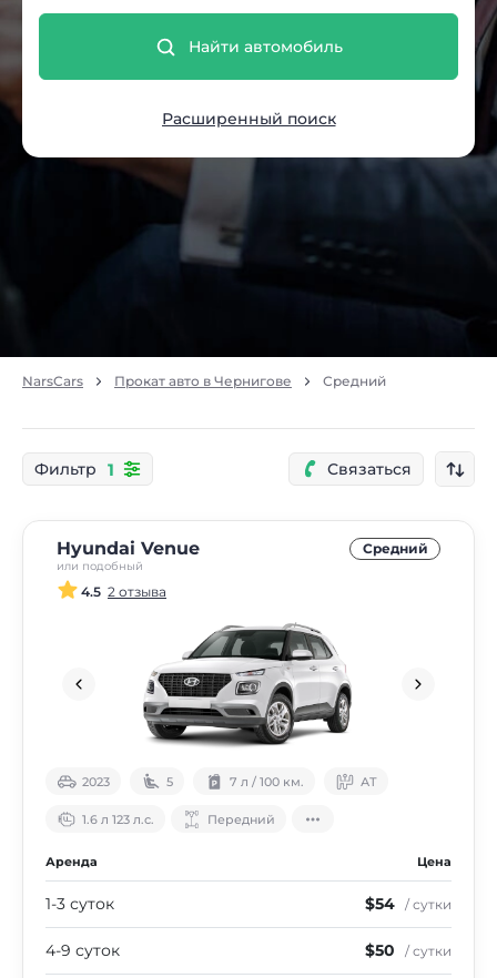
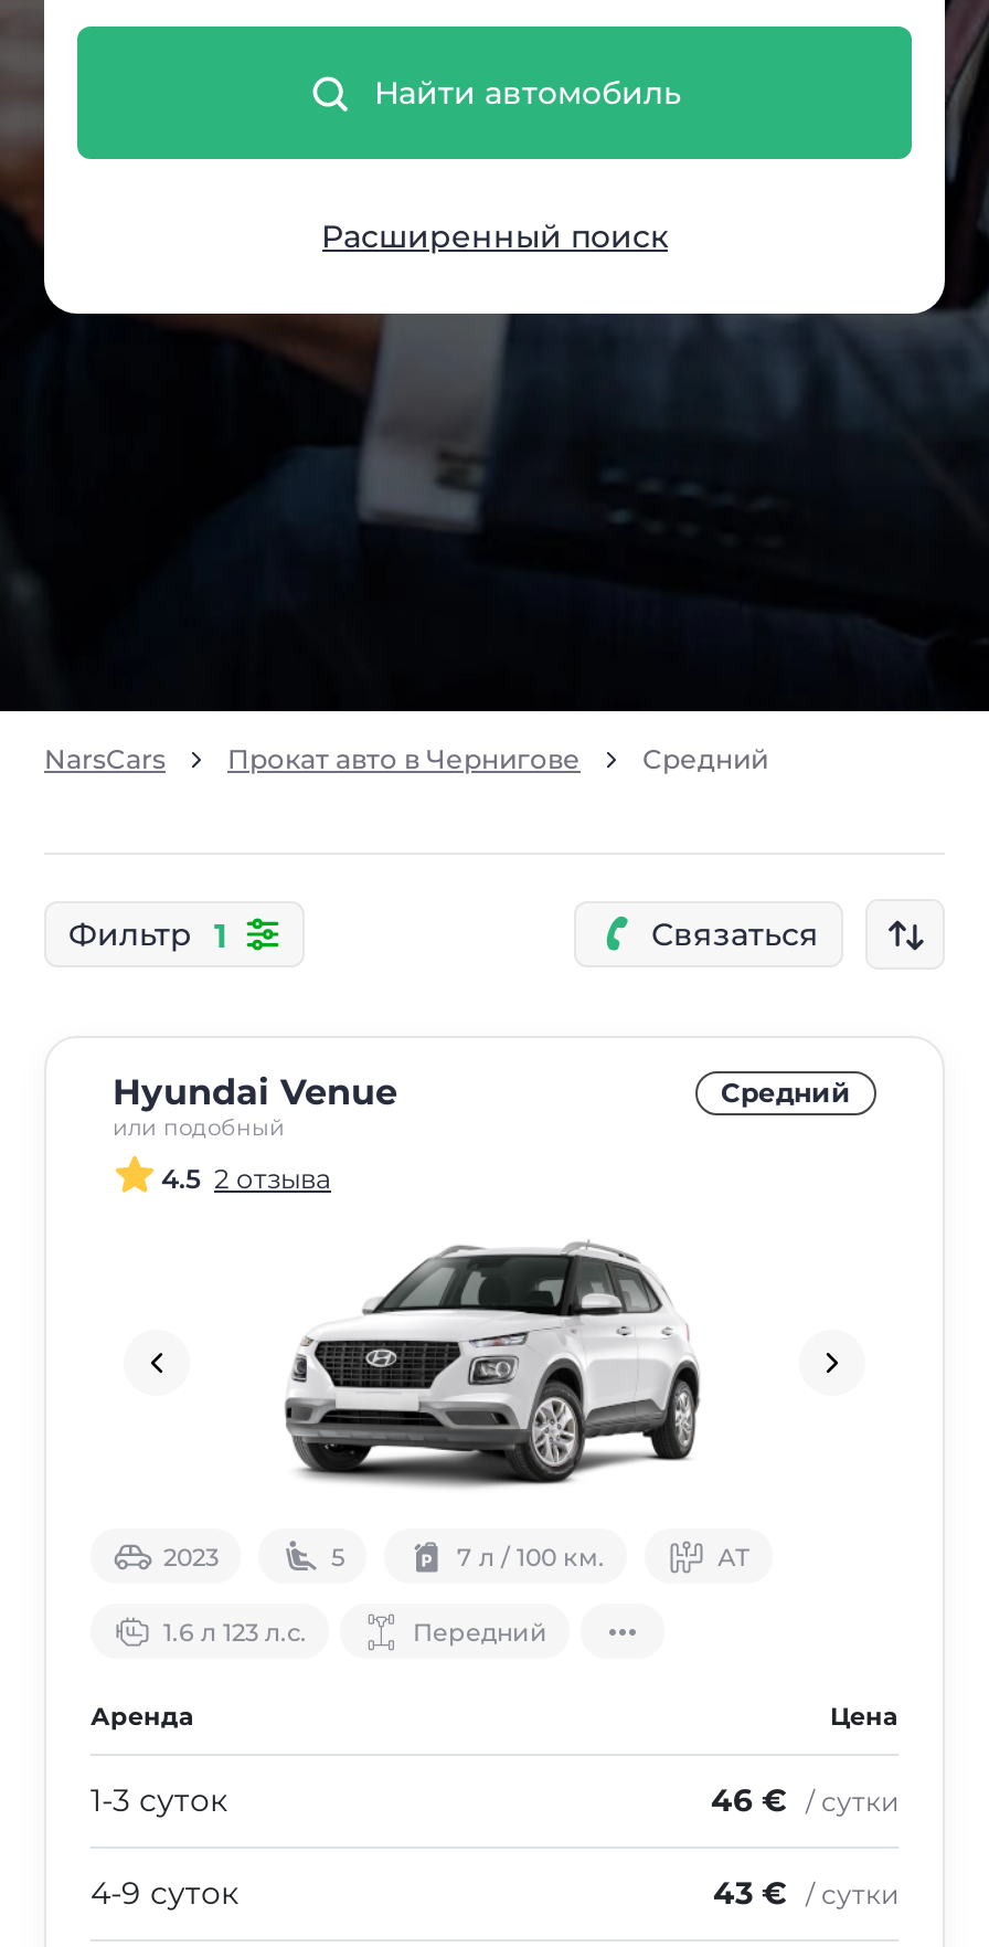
- $54 / сутки
+ 46 € / сутки

- $50 / сутки
+ 43 € / сутки
